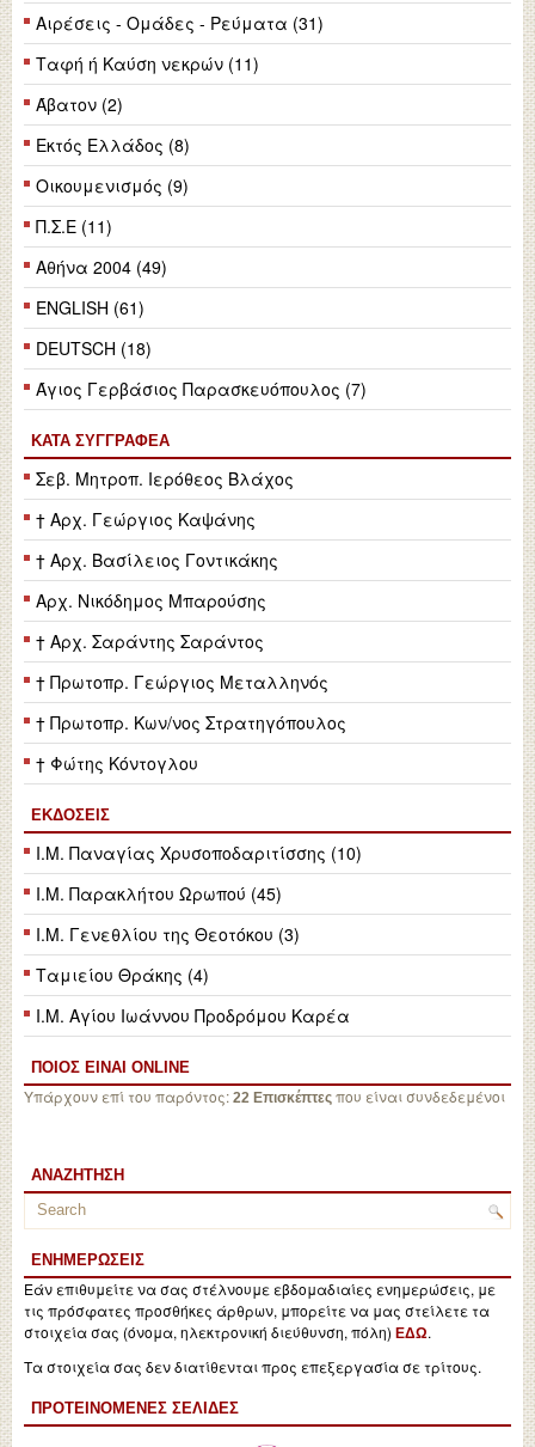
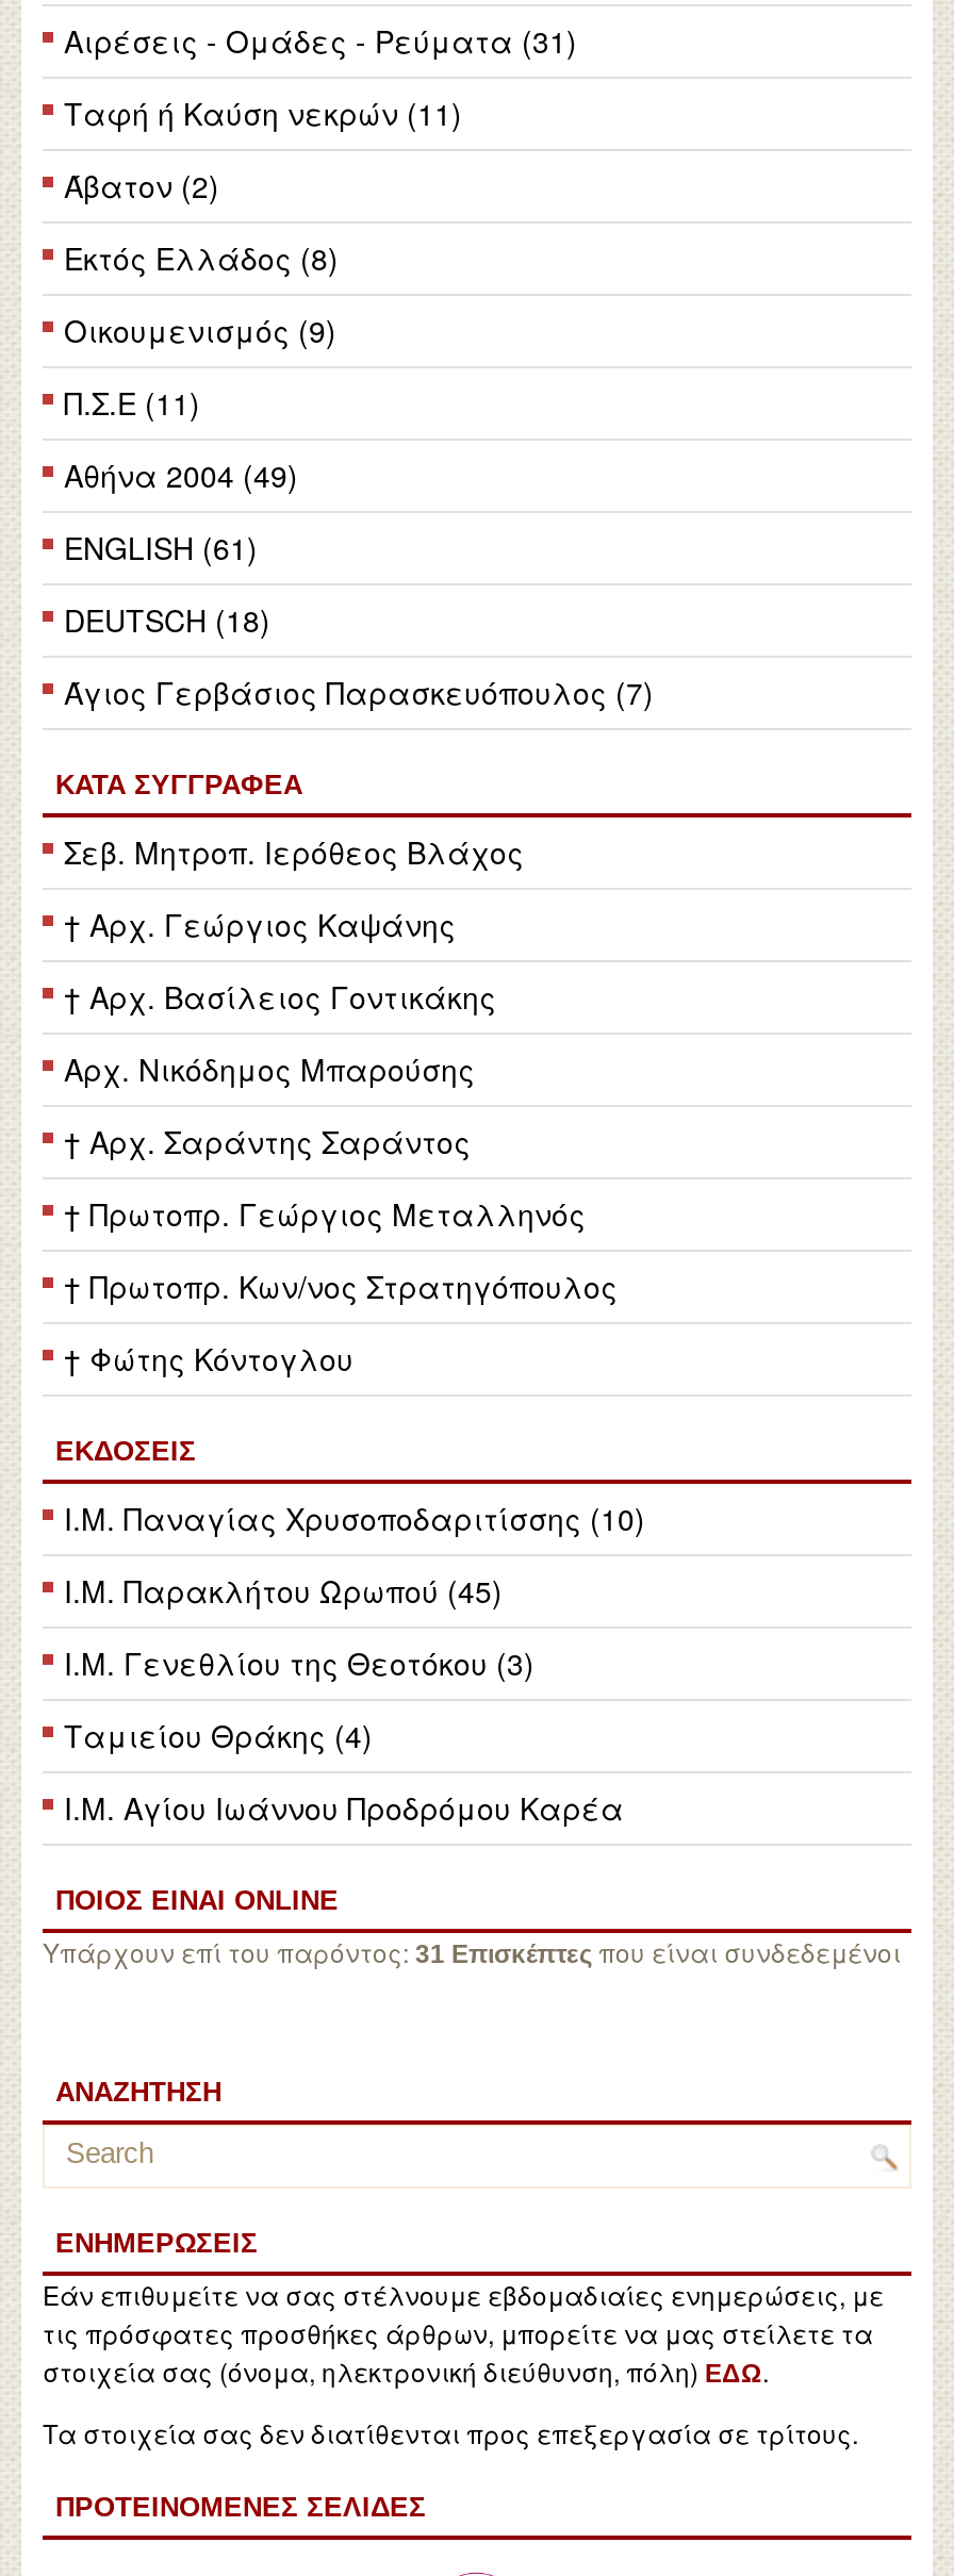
- Υπάρχουν επί του παρόντος:22 Επισκέπτεςπου είναι συνδεδεμένοι
+ Υπάρχουν επί του παρόντος:31 Επισκέπτεςπου είναι συνδεδεμένοι
